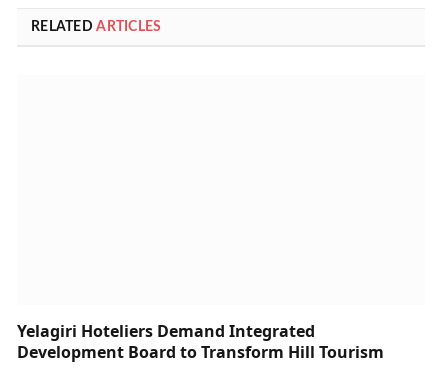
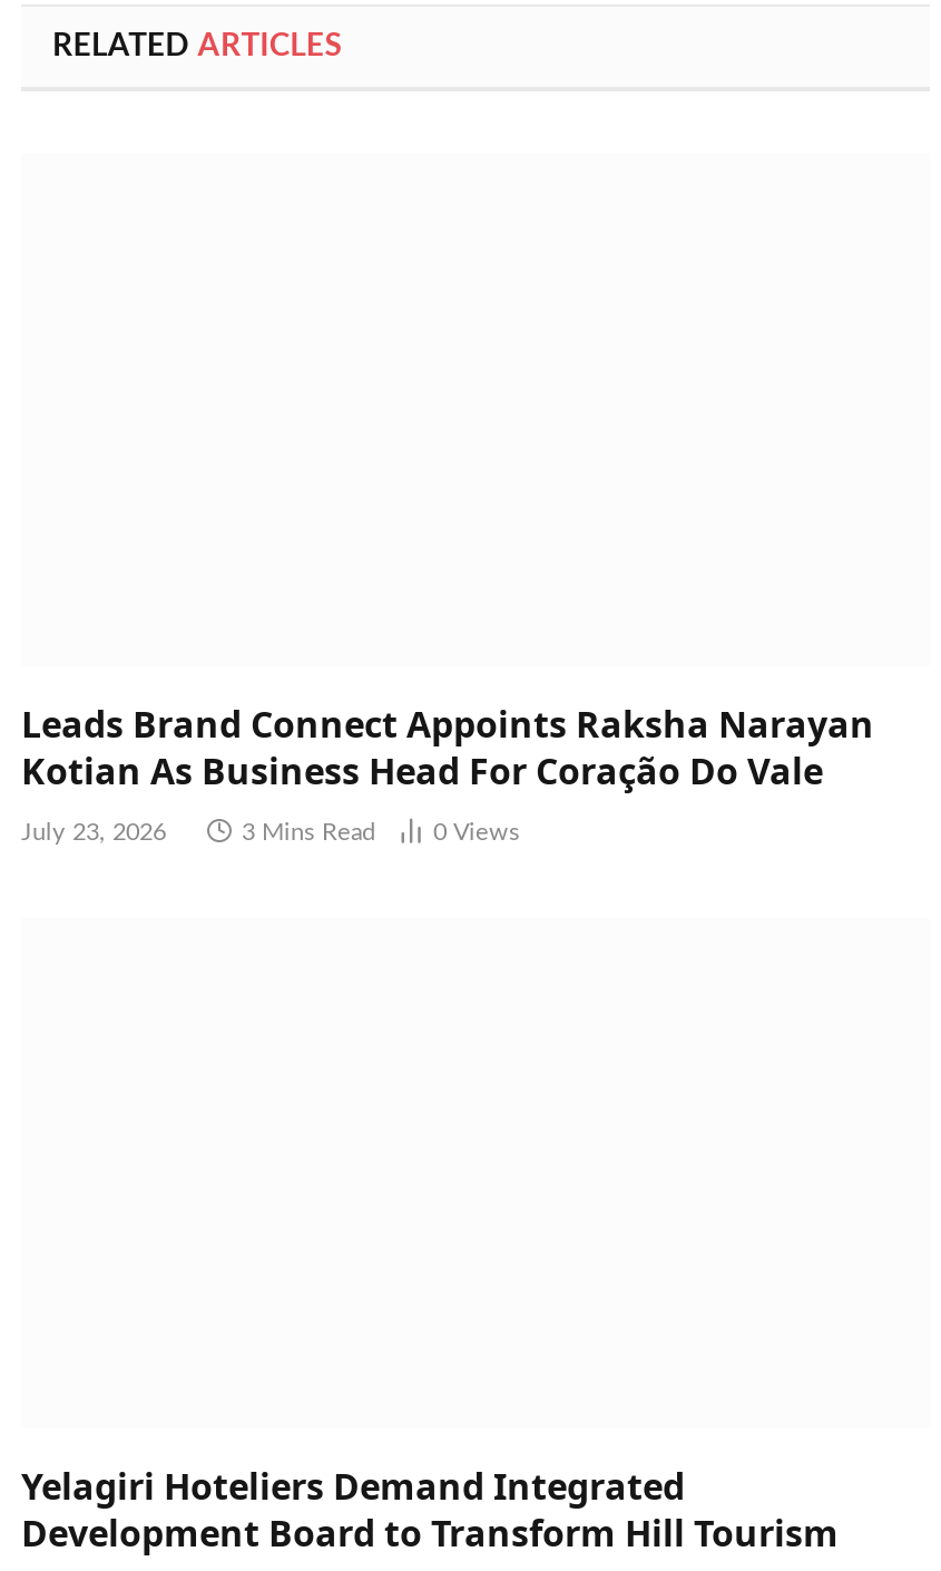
+ Leads Brand Connect Appoints Raksha Narayan
+ Kotian As Business Head For Coração Do Vale
+ July 23, 2026
+ 3 Mins Read
+ 0 Views
